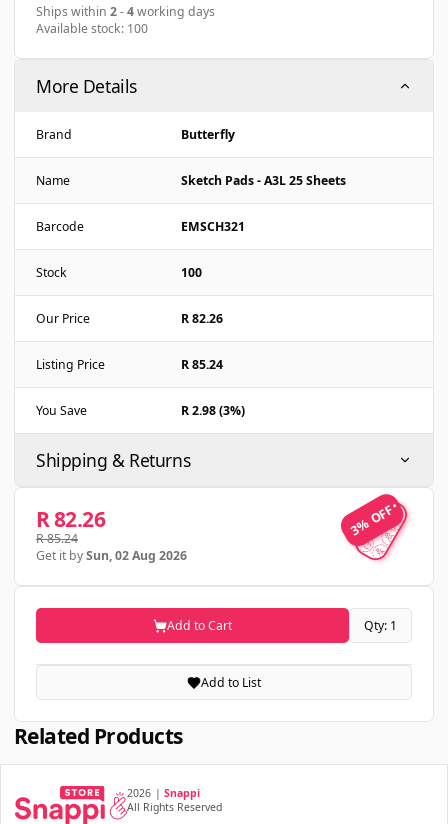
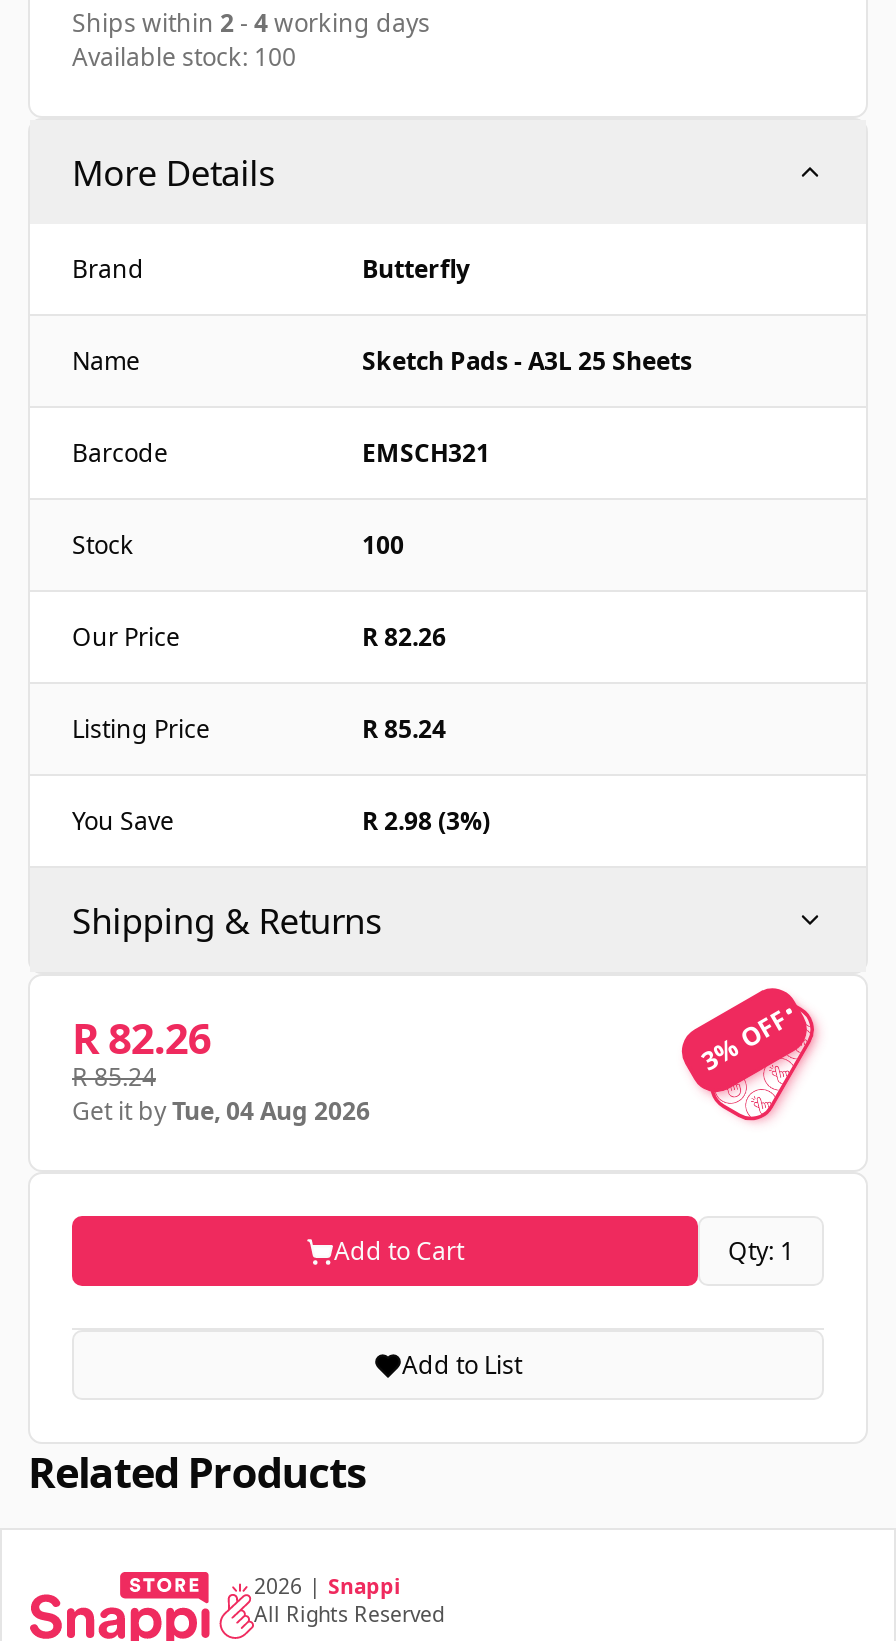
- Get it by Sun, 02 Aug 2026
+ Get it by Tue, 04 Aug 2026
